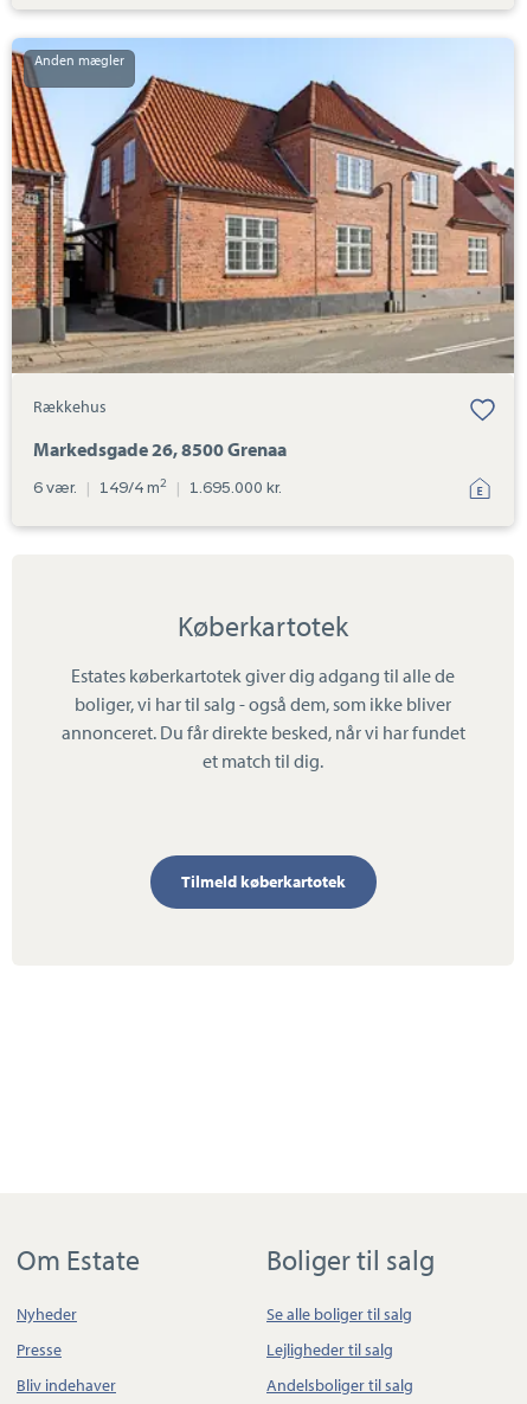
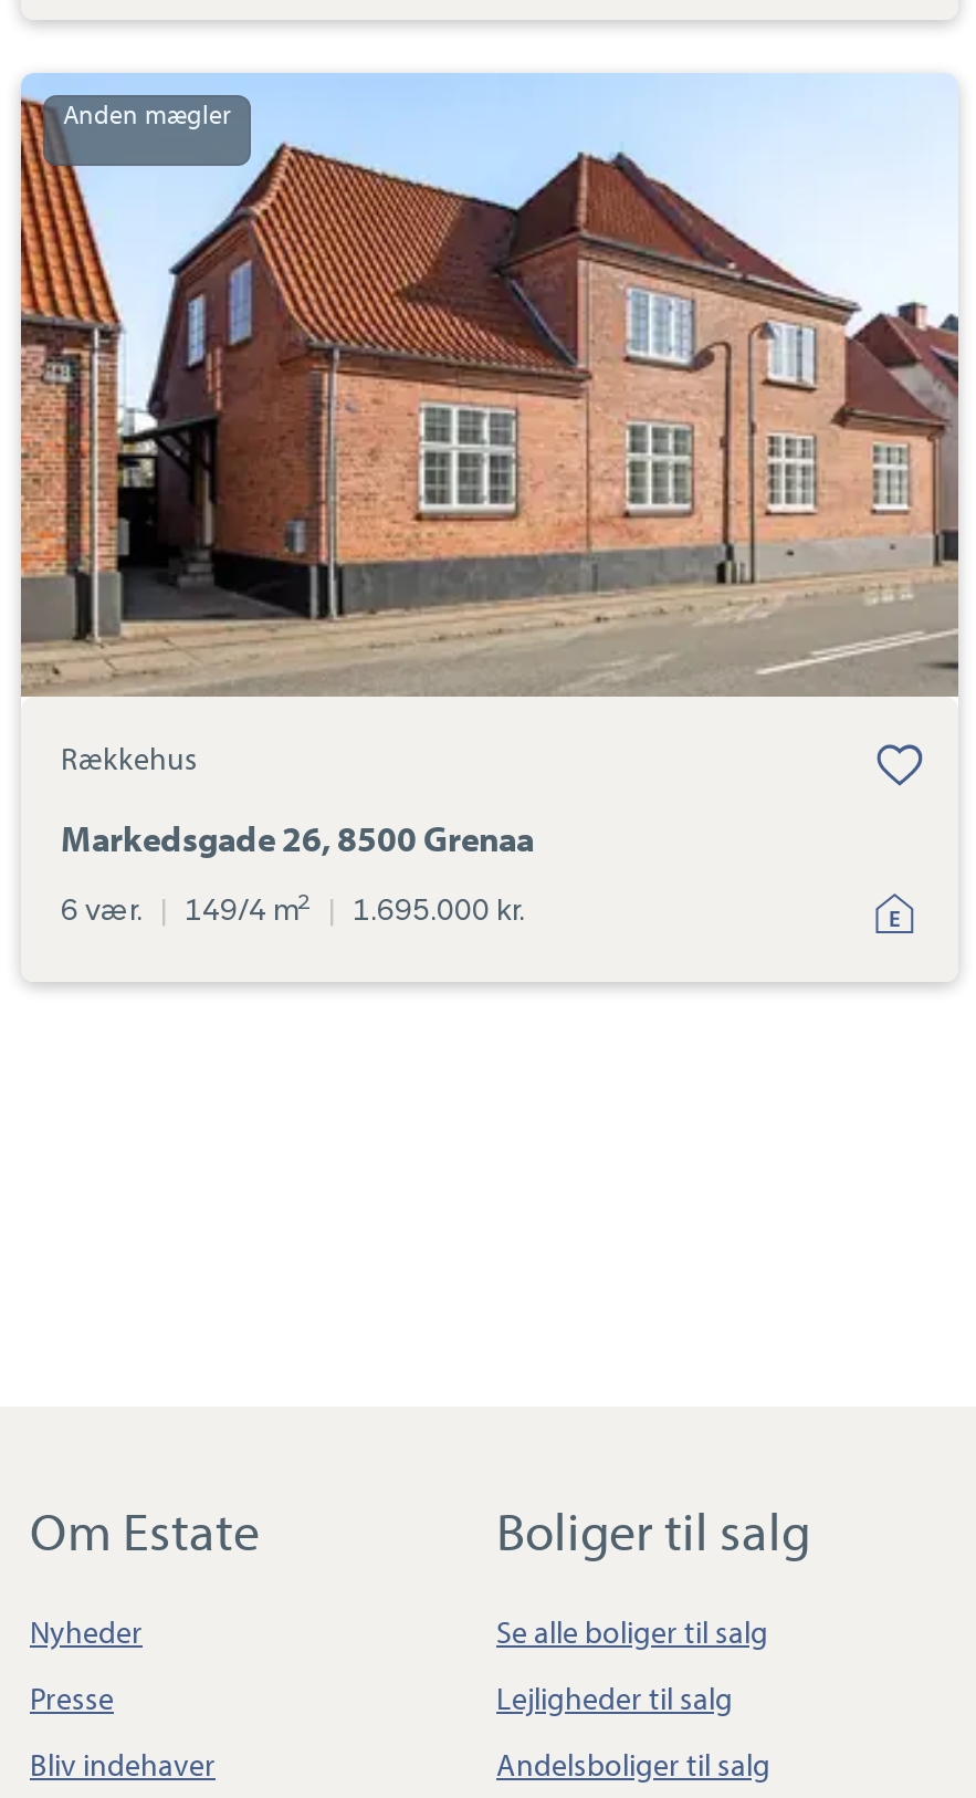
- Køberkartotek
- Estates køberkartotek giver dig adgang til alle de
- boliger, vi har til salg - også dem, som ikke bliver
- annonceret. Du får direkte besked, når vi har fundet
- et match til dig.

- Tilmeld køberkartotek
